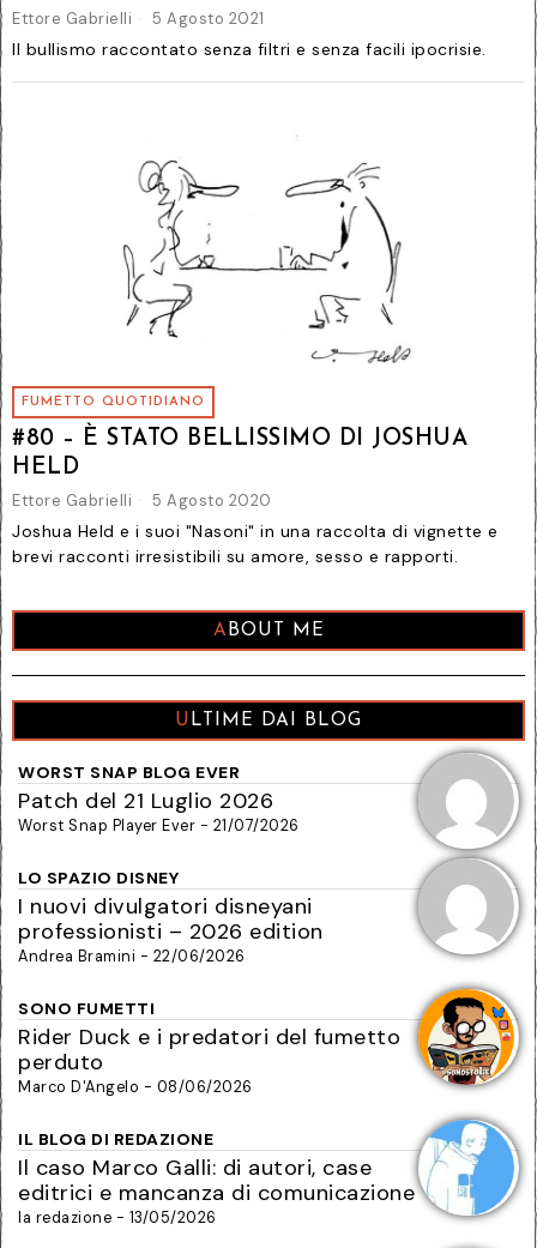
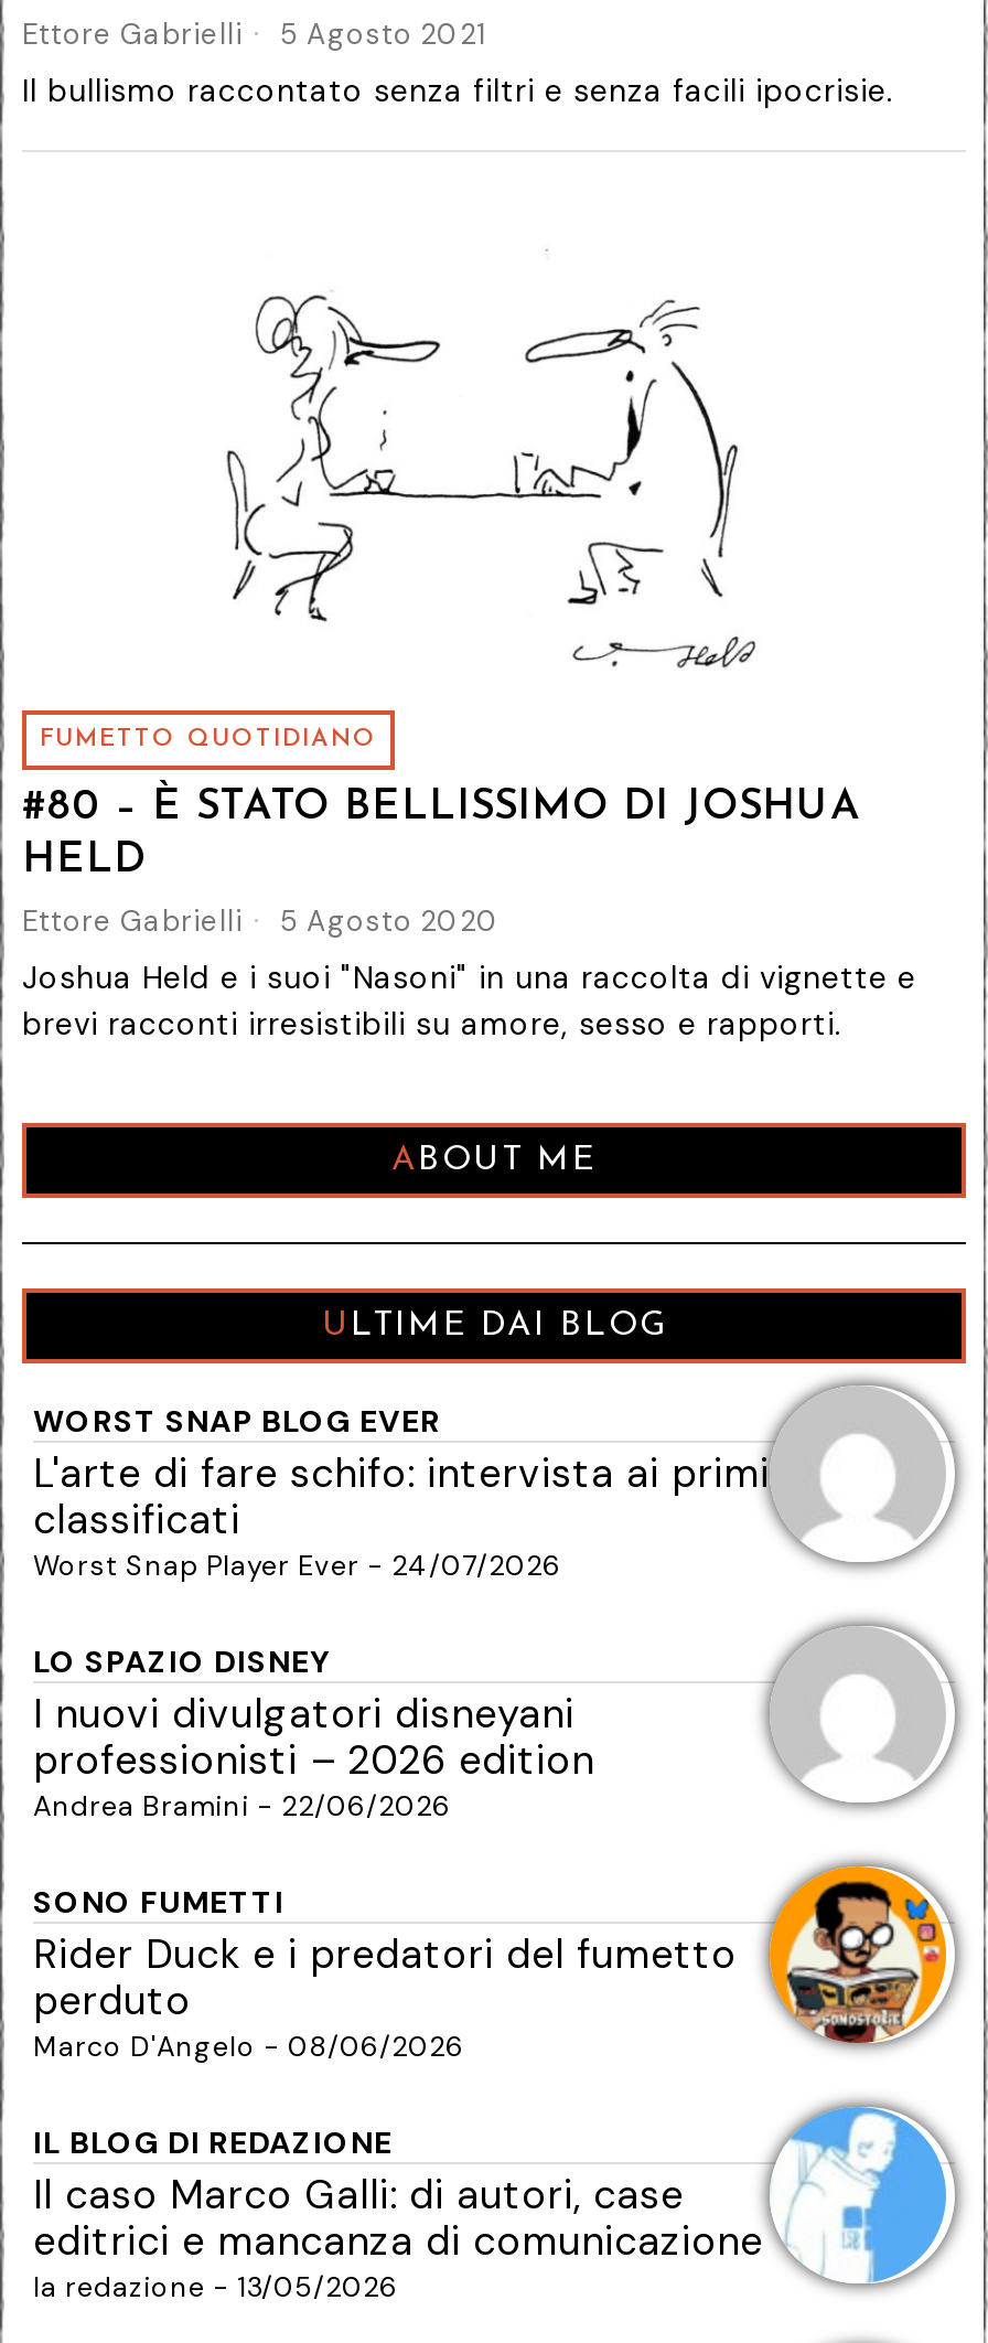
- Patch del 21 Luglio 2026
- Worst Snap Player Ever - 21/07/2026
+ L'arte di fare schifo: intervista ai primi
+ classificati
+ Worst Snap Player Ever - 24/07/2026
